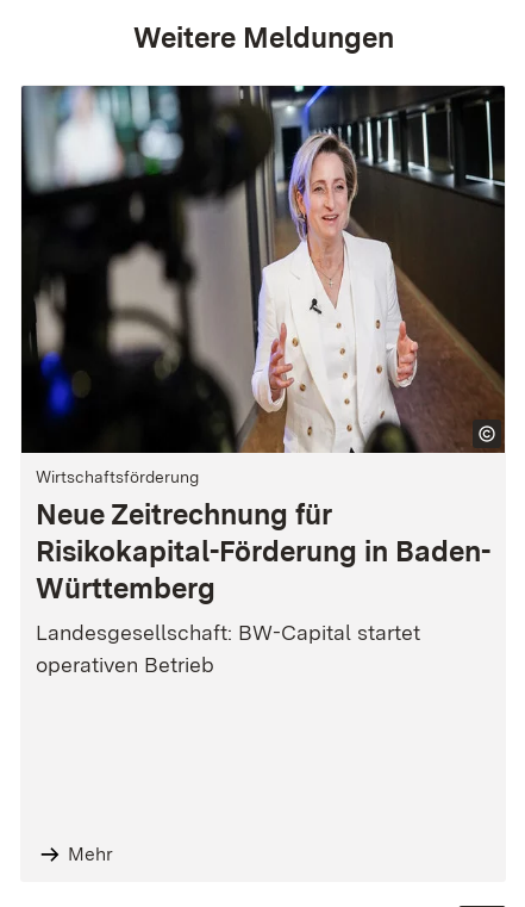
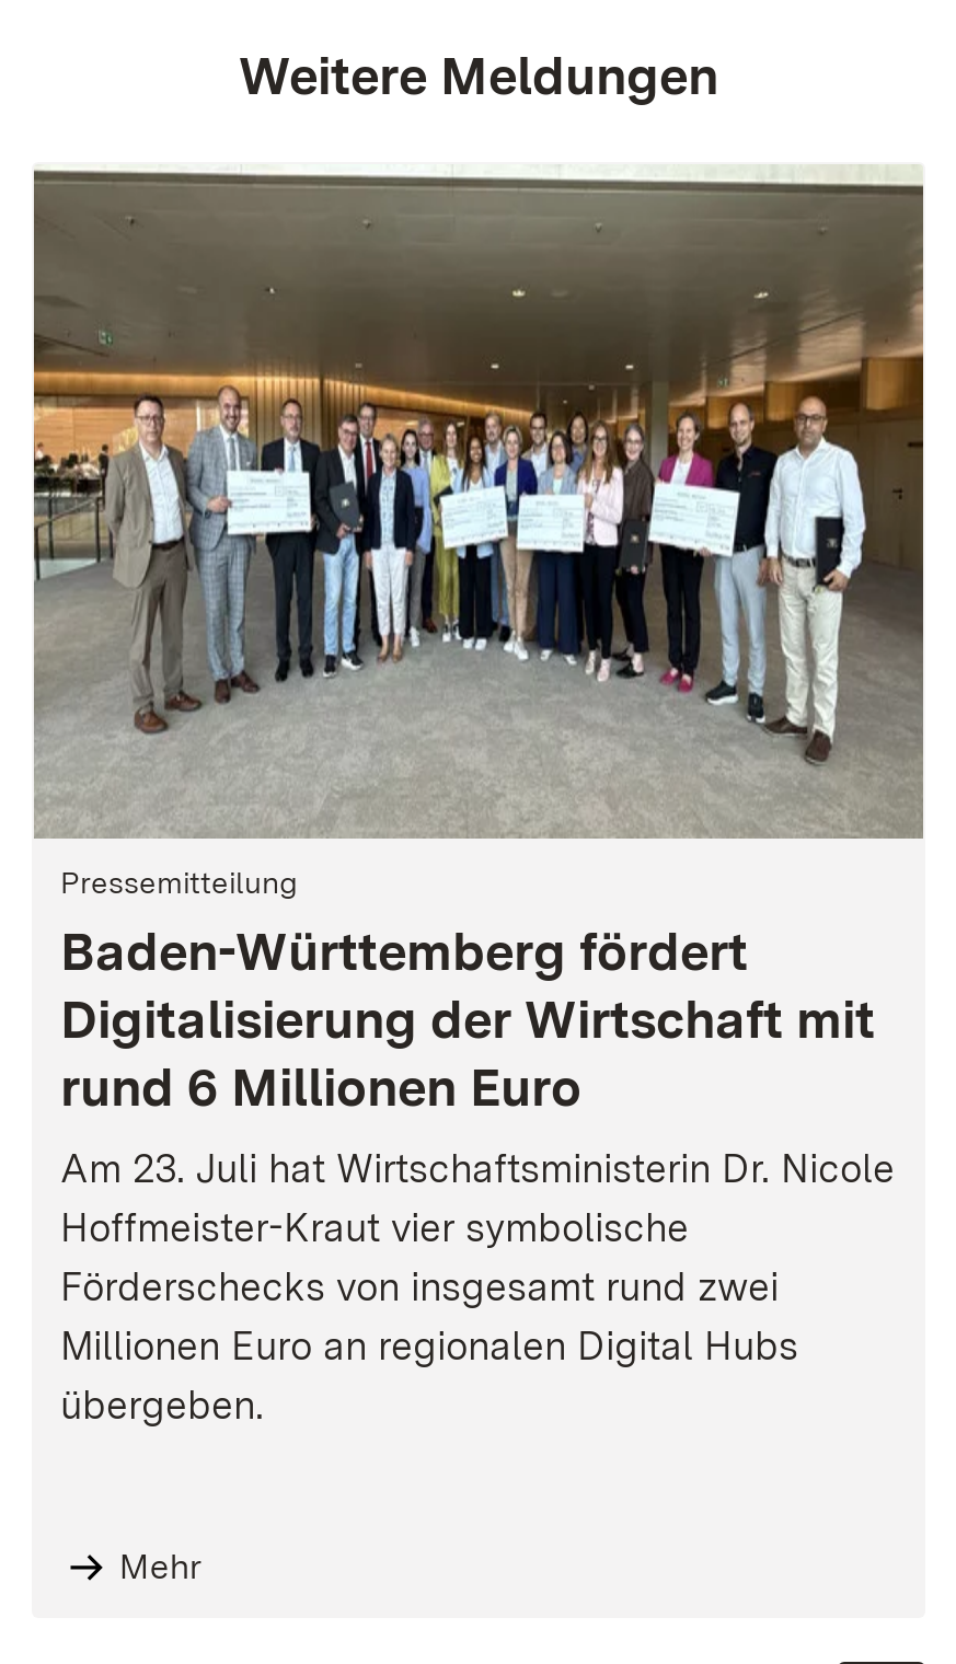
- [image]
- Wirtschaftsförderung
- Neue Zeitrechnung für
- Risikokapital-Förderung in Baden-
- Württemberg
- Landesgesellschaft: BW-Capital startet
- operativen Betrieb
+ [image]
+ Pressemitteilung
+ Baden-Württemberg fördert
+ Digitalisierung der Wirtschaft mit
+ rund 6 Millionen Euro
+ Am 23. Juli hat Wirtschaftsministerin Dr. Nicole
+ Hoffmeister-Kraut vier symbolische
+ Förderschecks von insgesamt rund zwei
+ Millionen Euro an regionalen Digital Hubs
+ übergeben.
